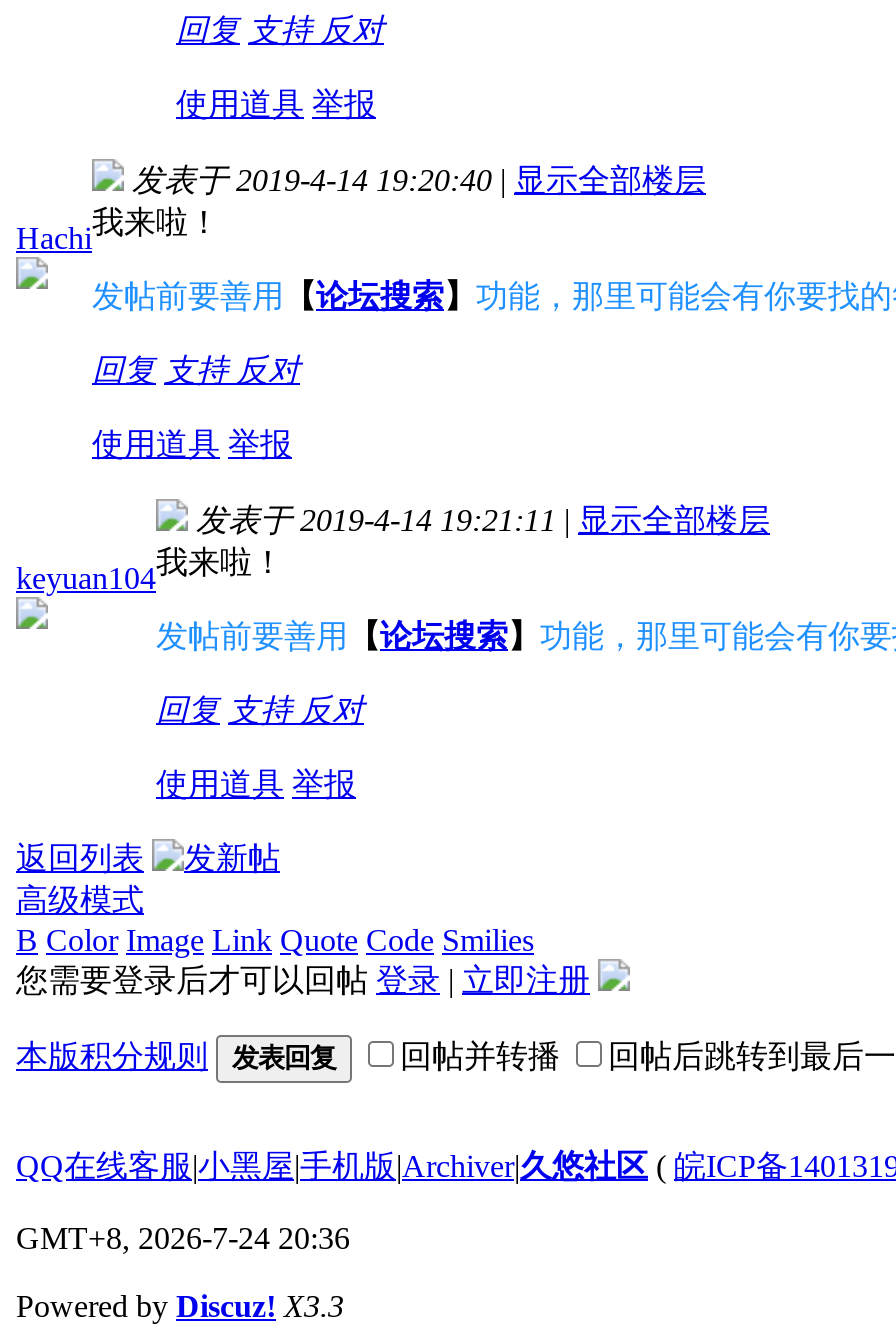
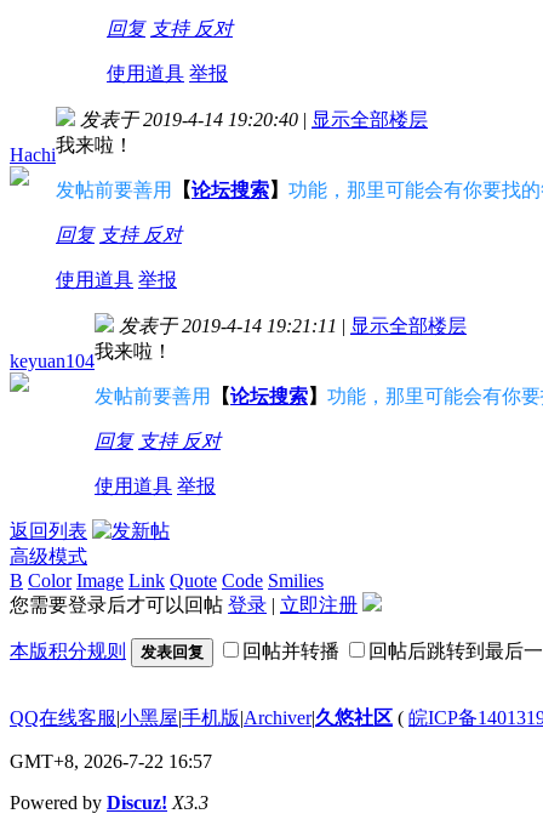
- GMT+8, 2026-7-24 20:36
+ GMT+8, 2026-7-22 16:57
